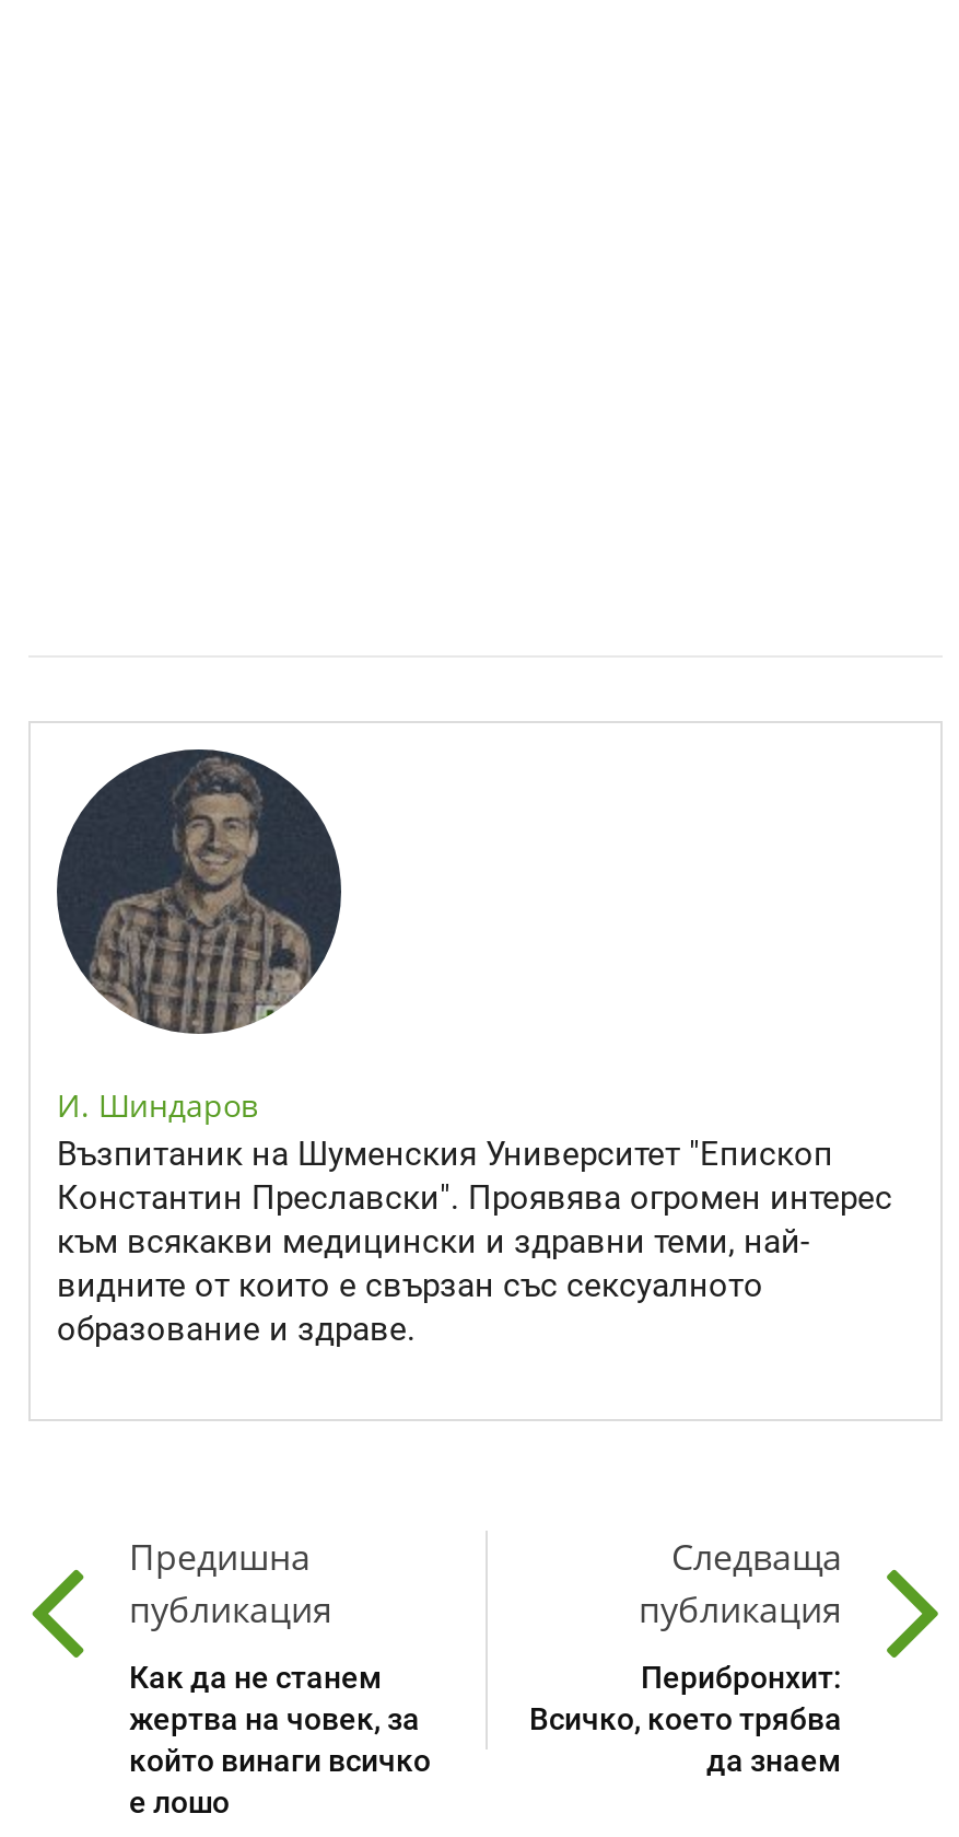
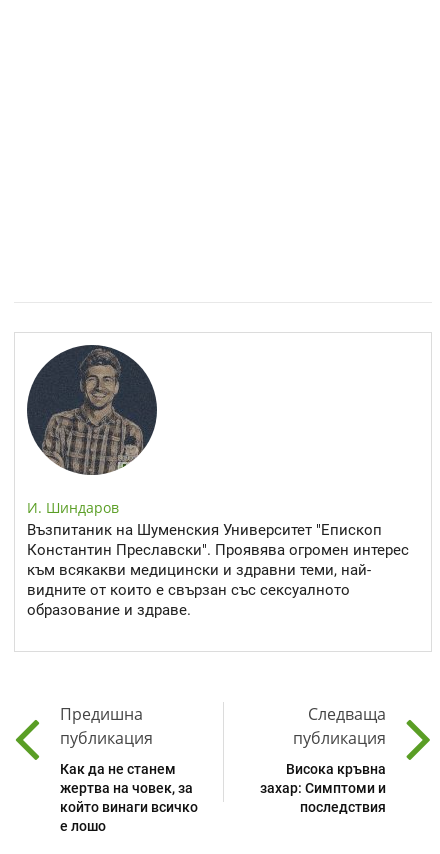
- Перибронхит:
- Всичко, което трябва
- да знаем
+ Висока кръвна
+ захар: Симптоми и
+ последствия
